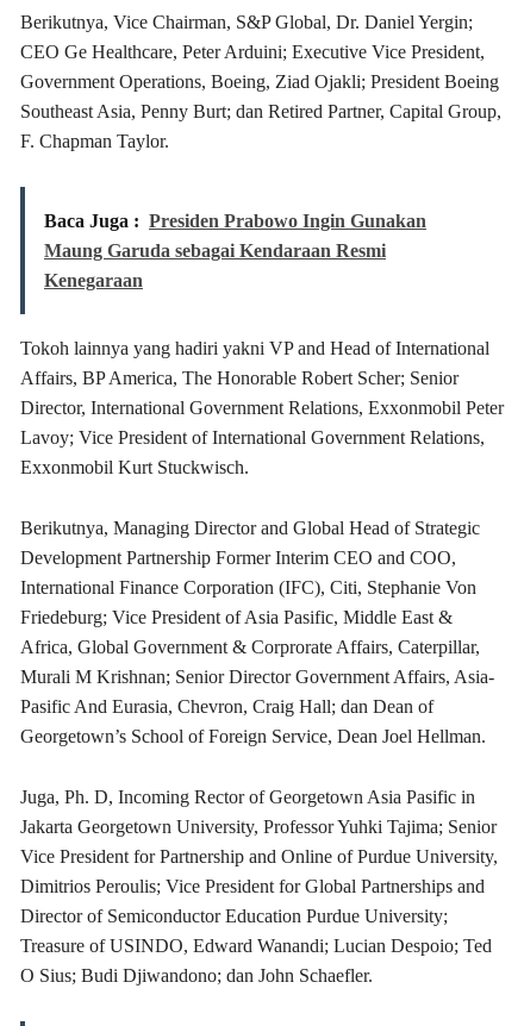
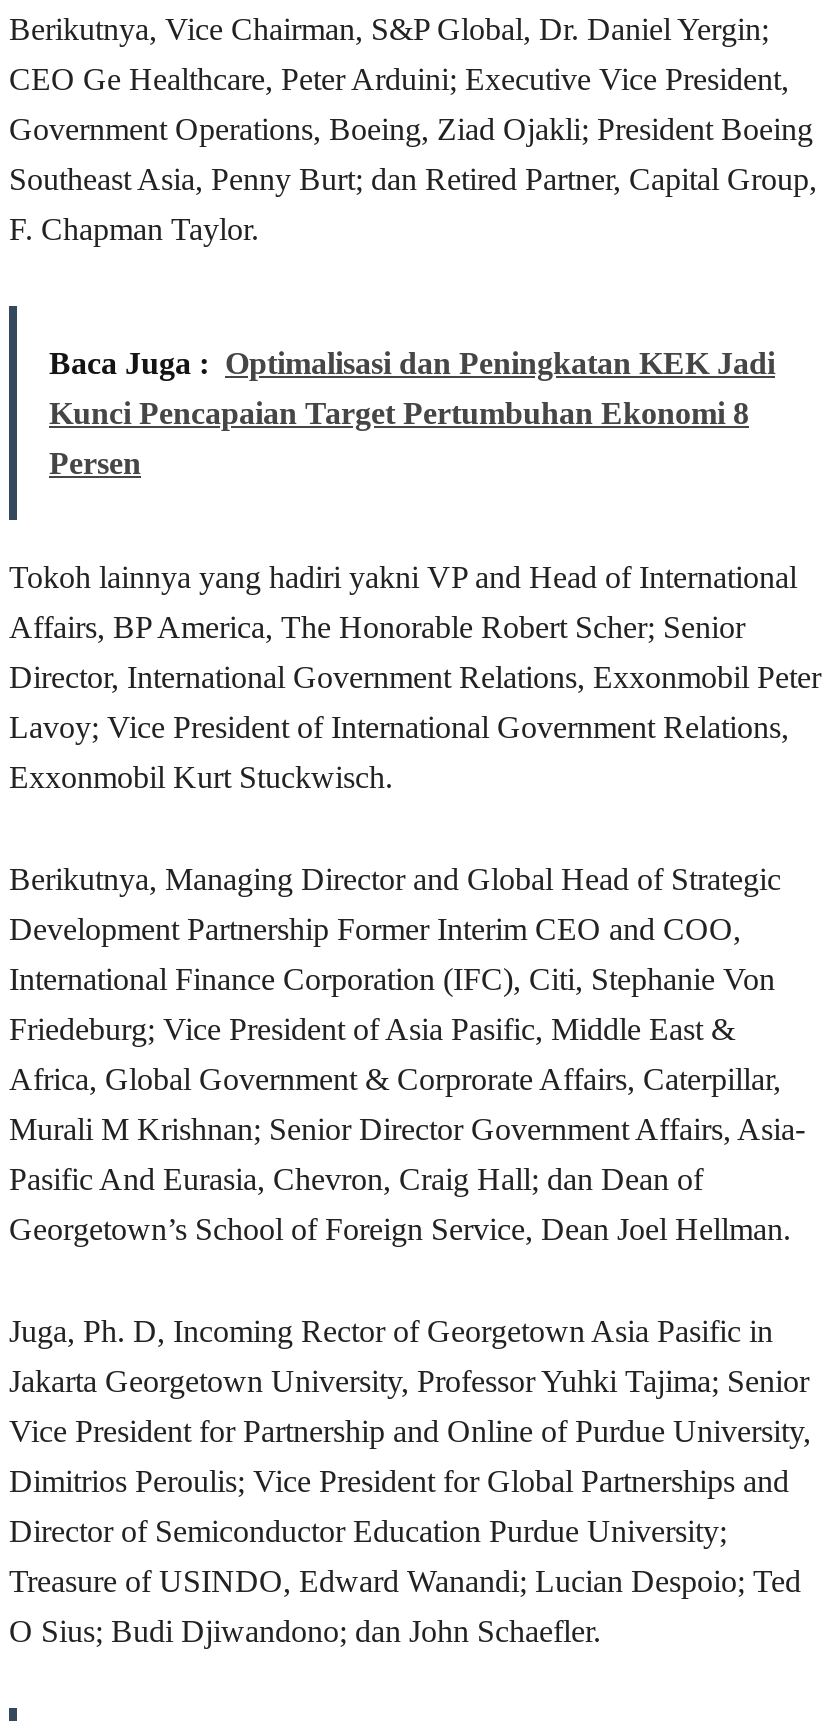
- Baca Juga : Presiden Prabowo Ingin Gunakan
+ Baca Juga : Optimalisasi dan Peningkatan KEK Jadi

- Maung Garuda sebagai Kendaraan Resmi
+ Kunci Pencapaian Target Pertumbuhan Ekonomi 8

- Kenegaraan
+ Persen
